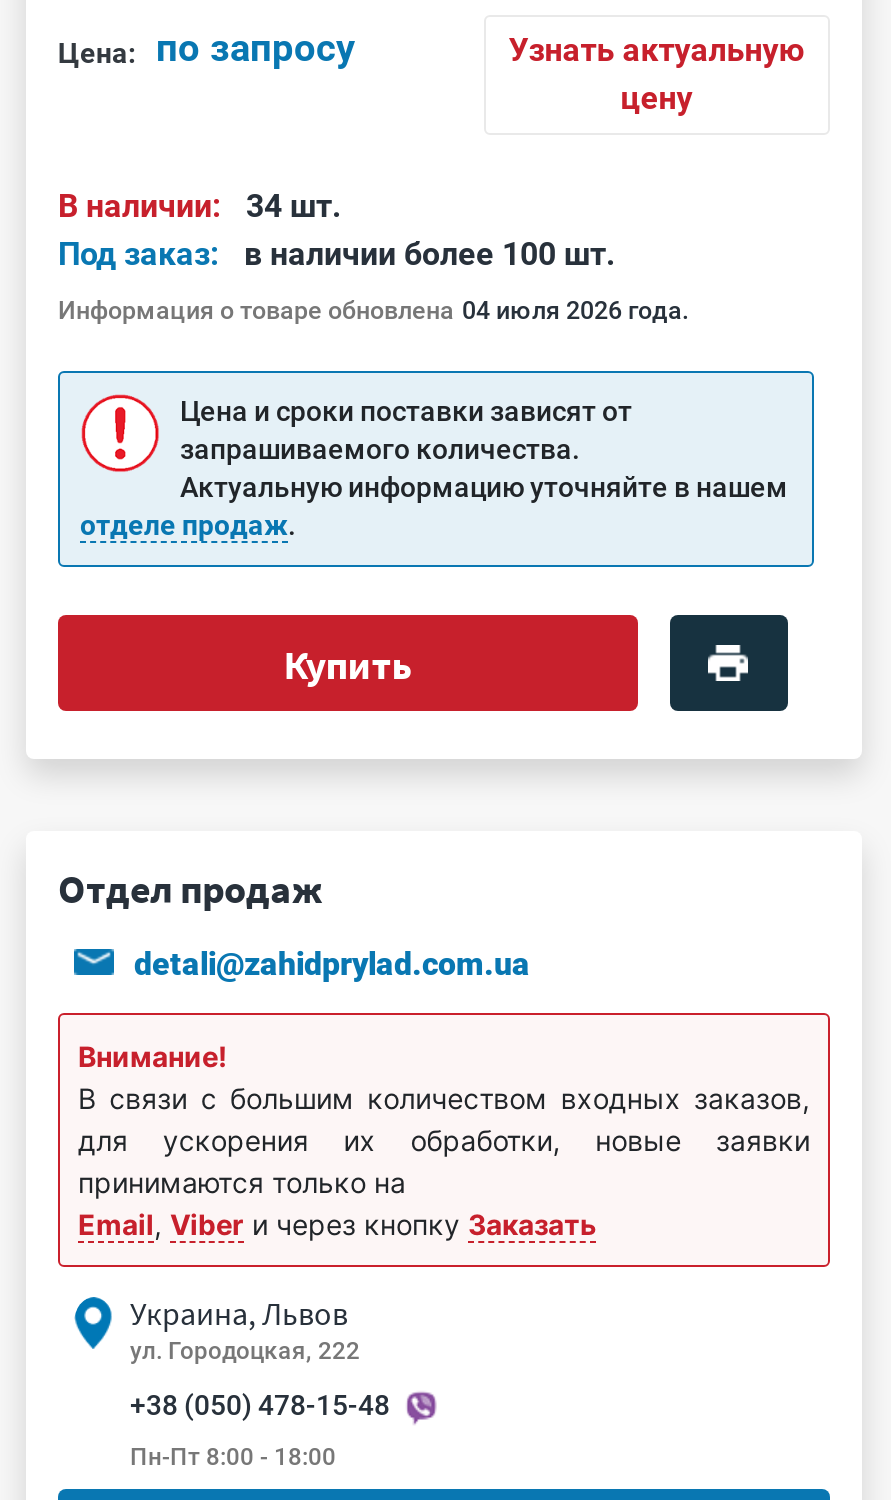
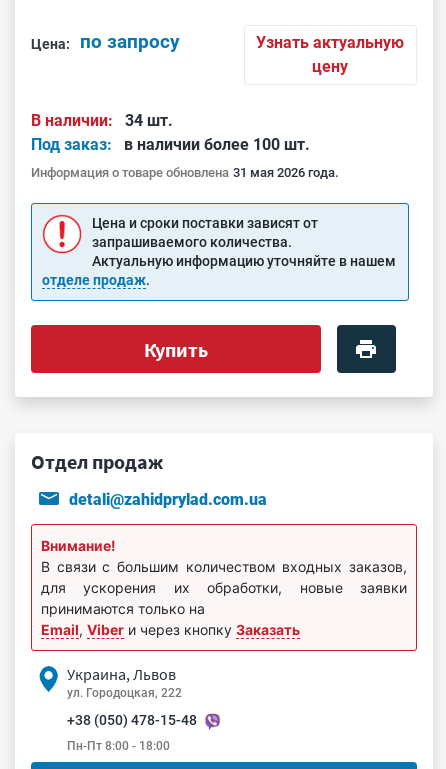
- Информация о товаре обновлена 04 июля 2026 года.
+ Информация о товаре обновлена 31 мая 2026 года.
